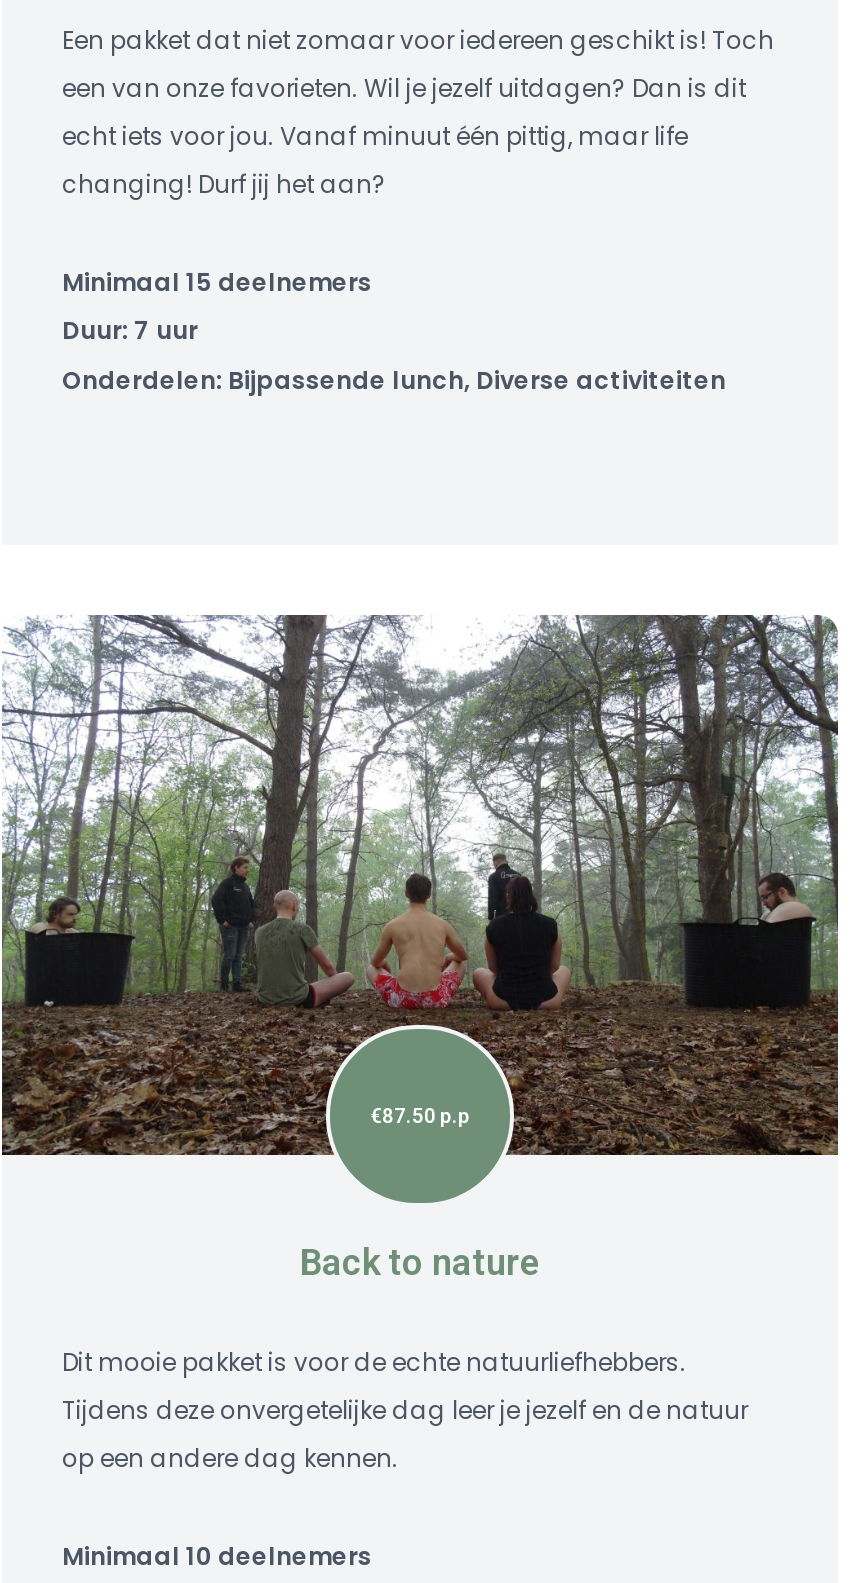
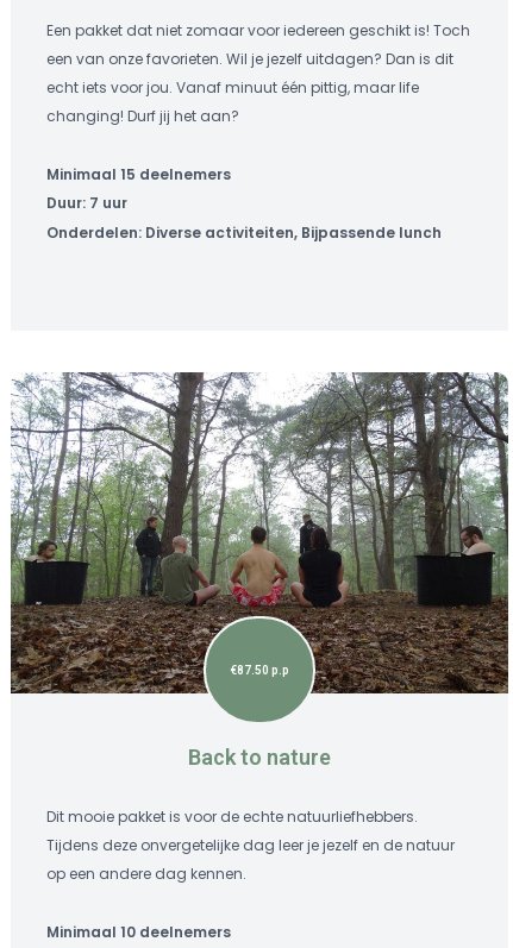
- Onderdelen: Bijpassende lunch, Diverse activiteiten
+ Onderdelen: Diverse activiteiten, Bijpassende lunch
